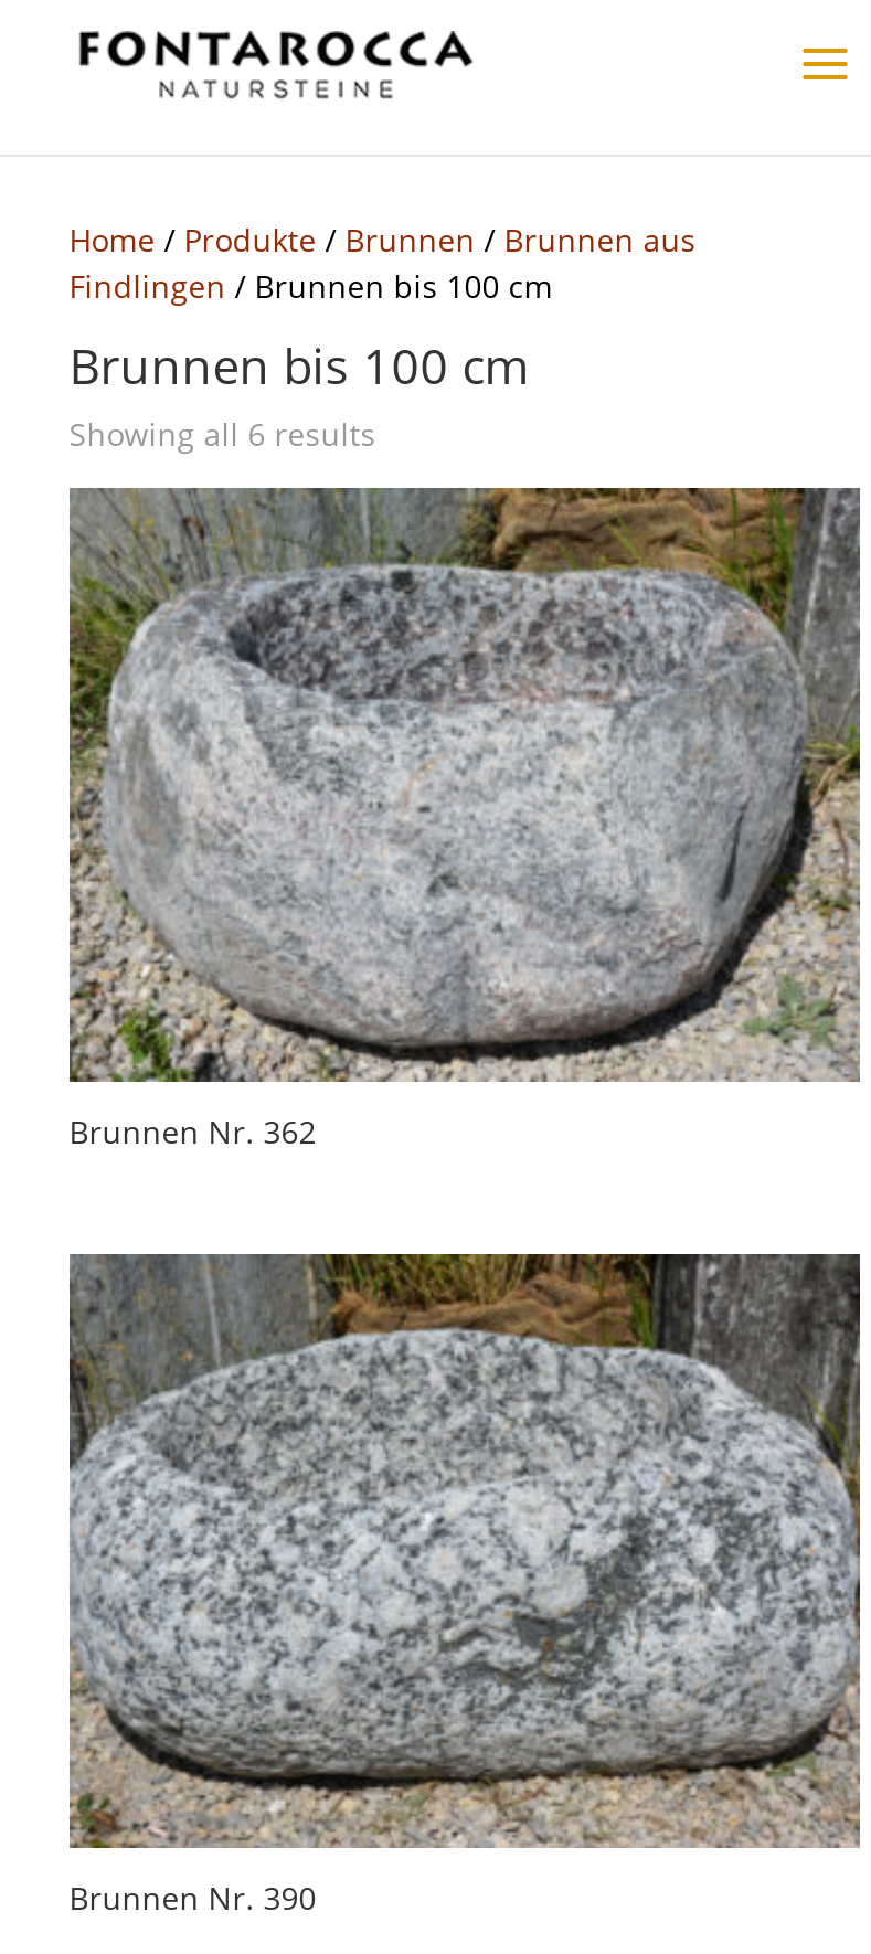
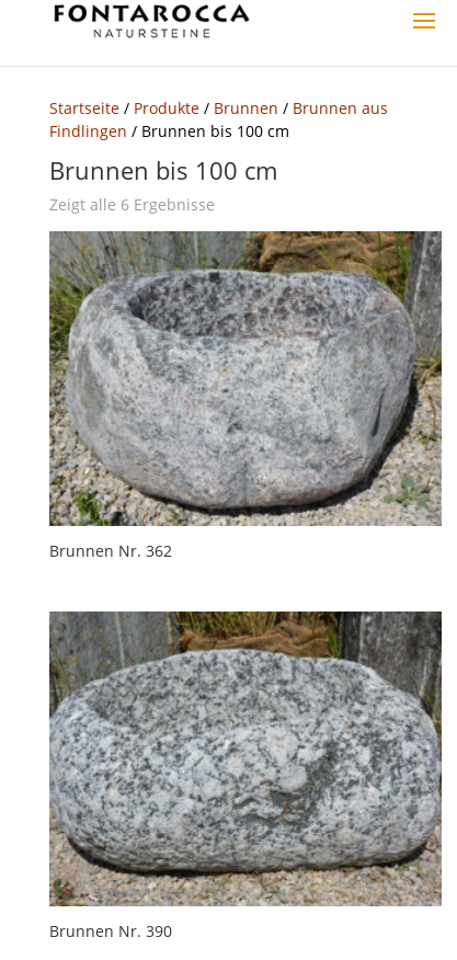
- Home / Produkte / Brunnen / Brunnen aus
+ Startseite / Produkte / Brunnen / Brunnen aus

- Showing all 6 results
+ Zeigt alle 6 Ergebnisse
